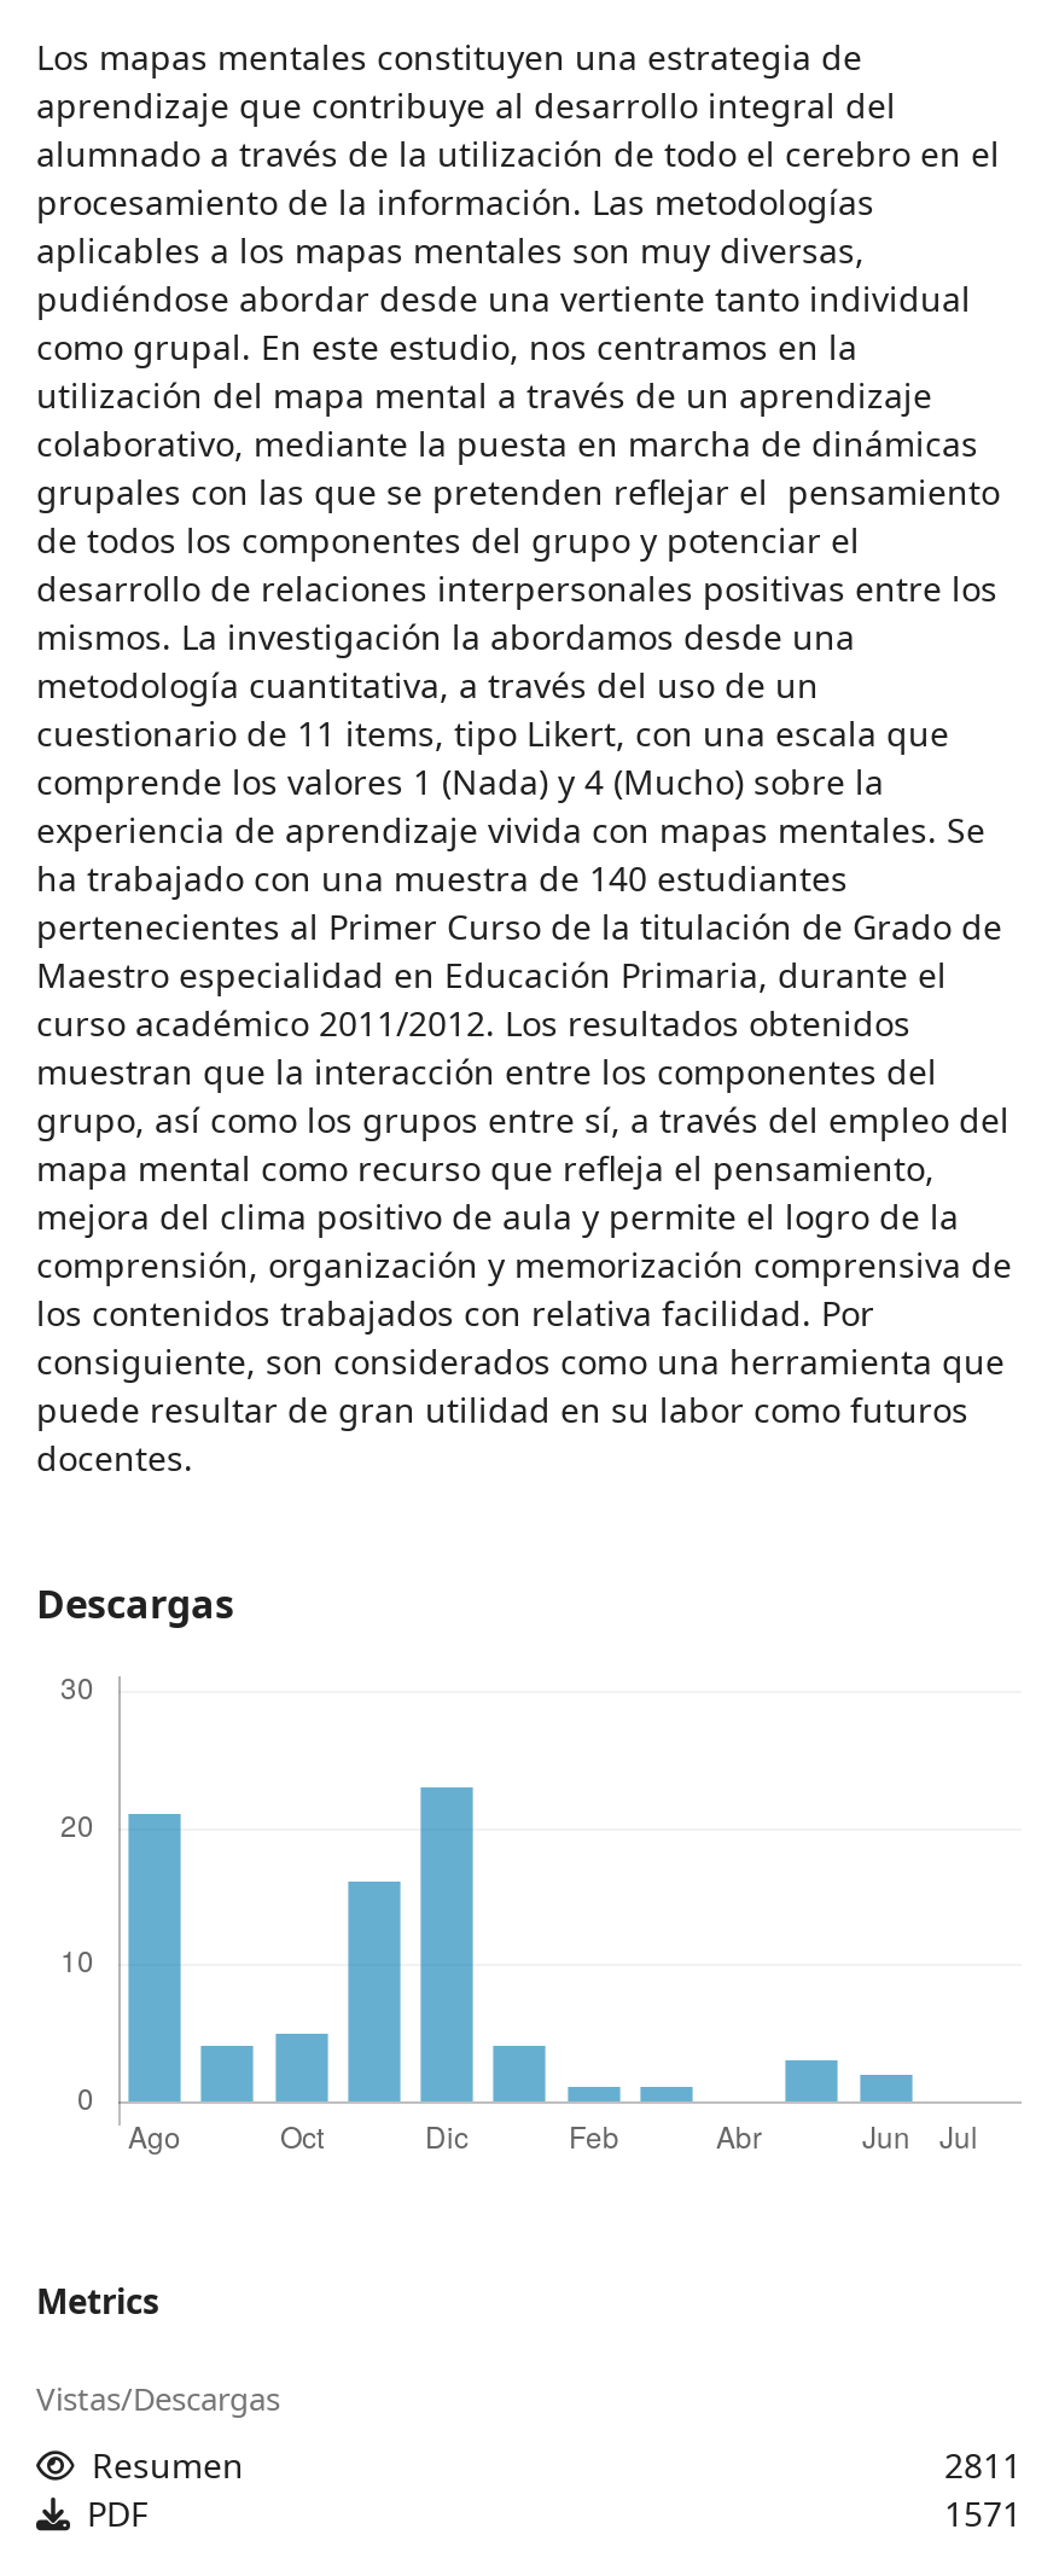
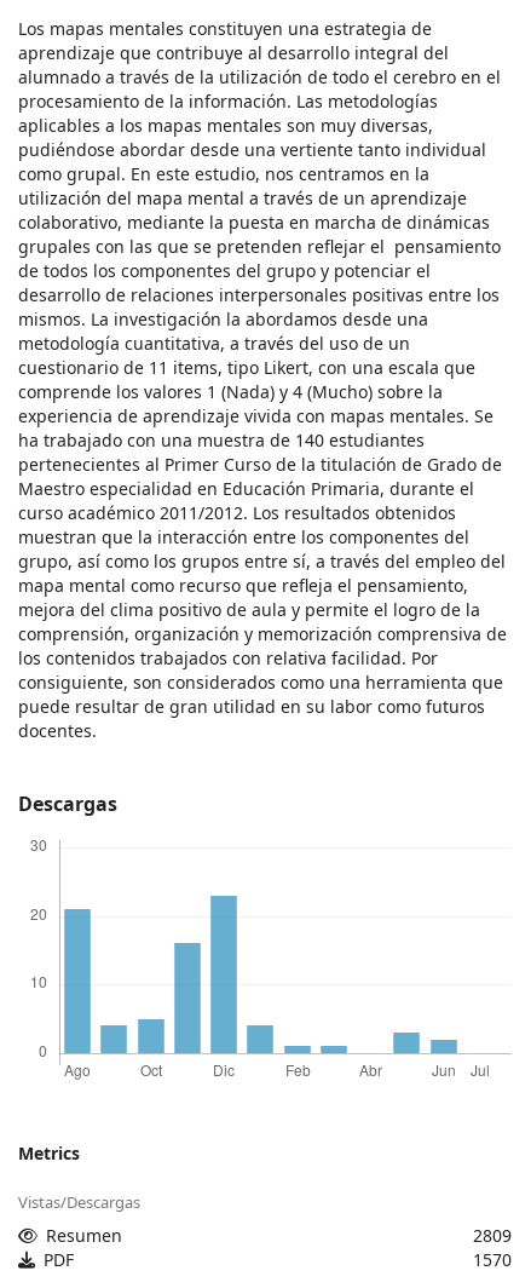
- 2811
+ 2809

- 1571
+ 1570
